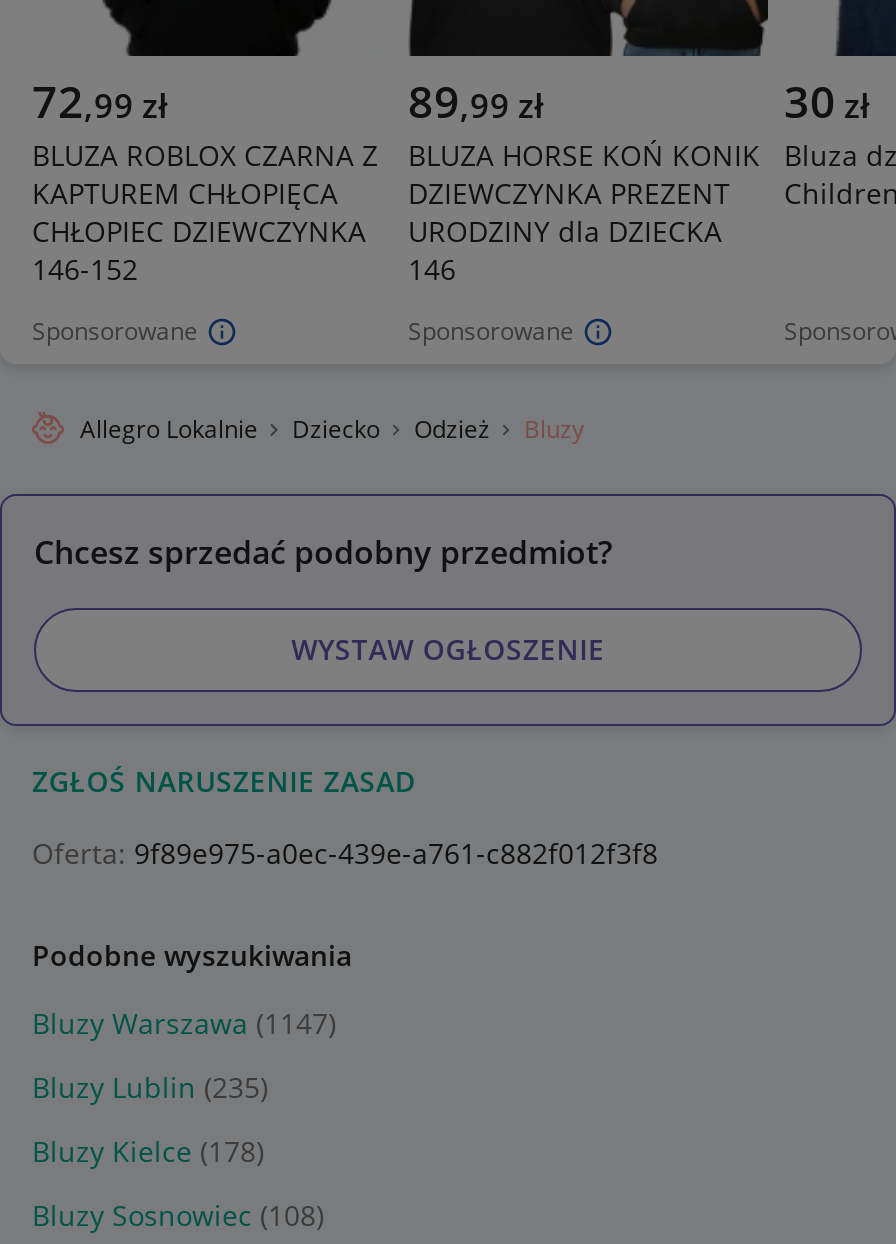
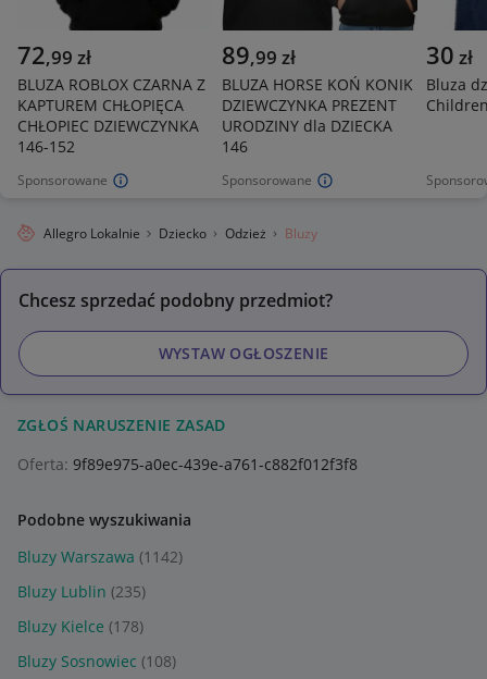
- Bluzy Warszawa (1147)
+ Bluzy Warszawa (1142)
